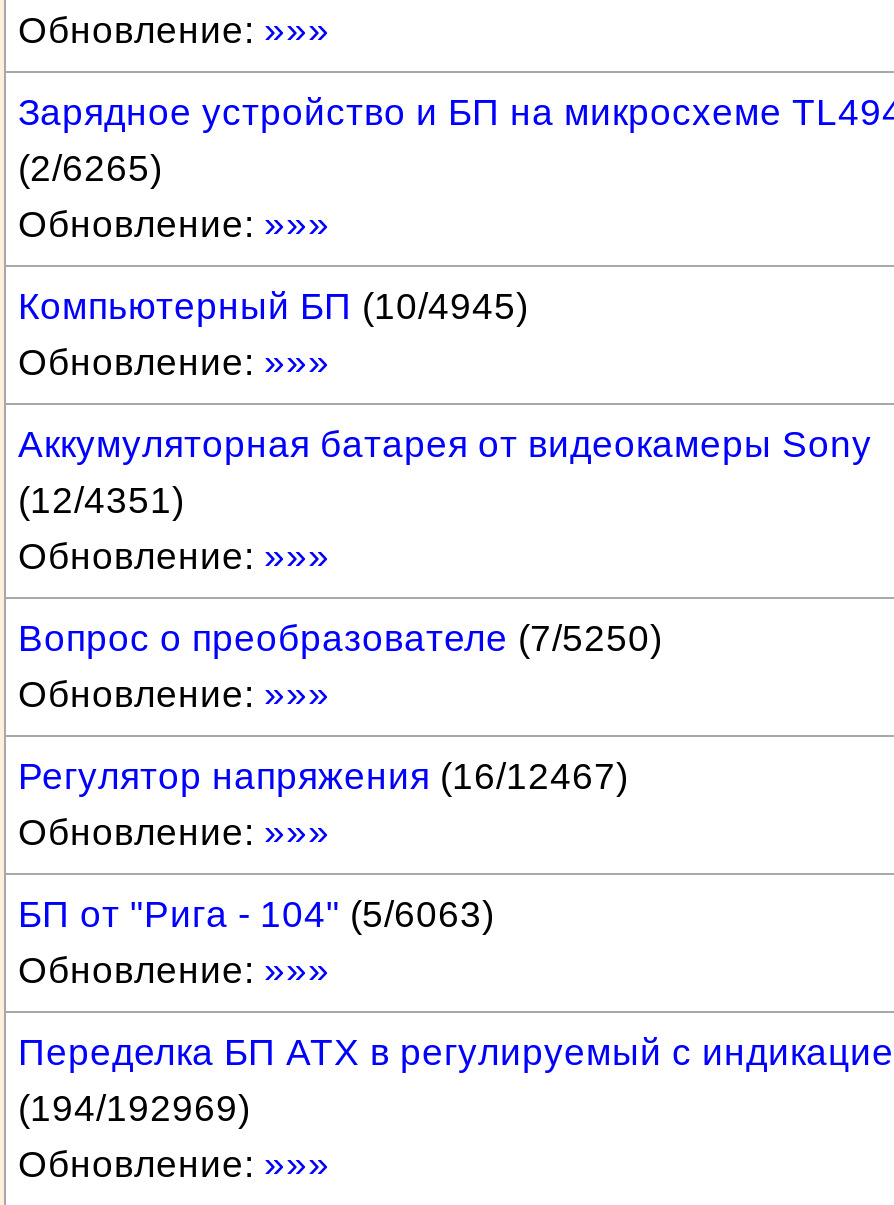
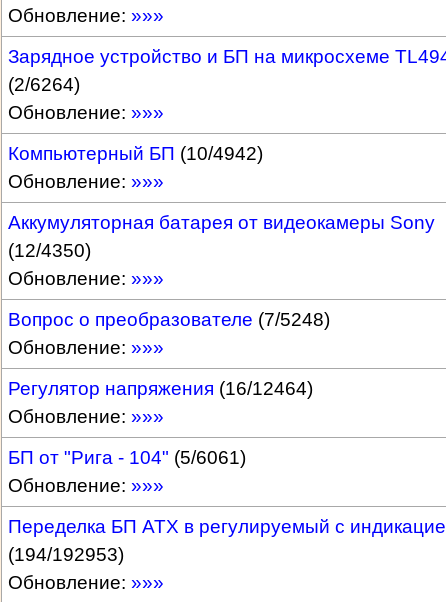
- (2/6265)
+ (2/6264)

- Компьютерный БП (10/4945)
+ Компьютерный БП (10/4942)

- (12/4351)
+ (12/4350)

- Вопрос о преобразователе (7/5250)
+ Вопрос о преобразователе (7/5248)

- Регулятор напряжения (16/12467)
+ Регулятор напряжения (16/12464)

- БП от "Рига - 104" (5/6063)
+ БП от "Рига - 104" (5/6061)

- (194/192969)
+ (194/192953)
